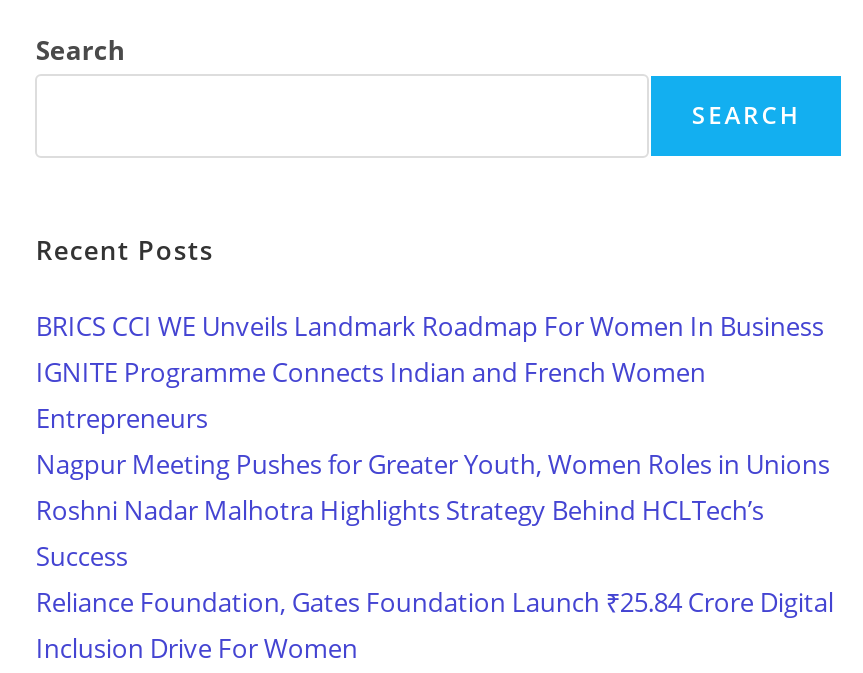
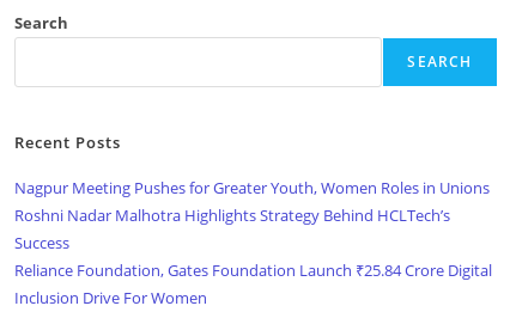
- BRICS CCI WE Unveils Landmark Roadmap For Women In Business
- IGNITE Programme Connects Indian and French Women
- Entrepreneurs
